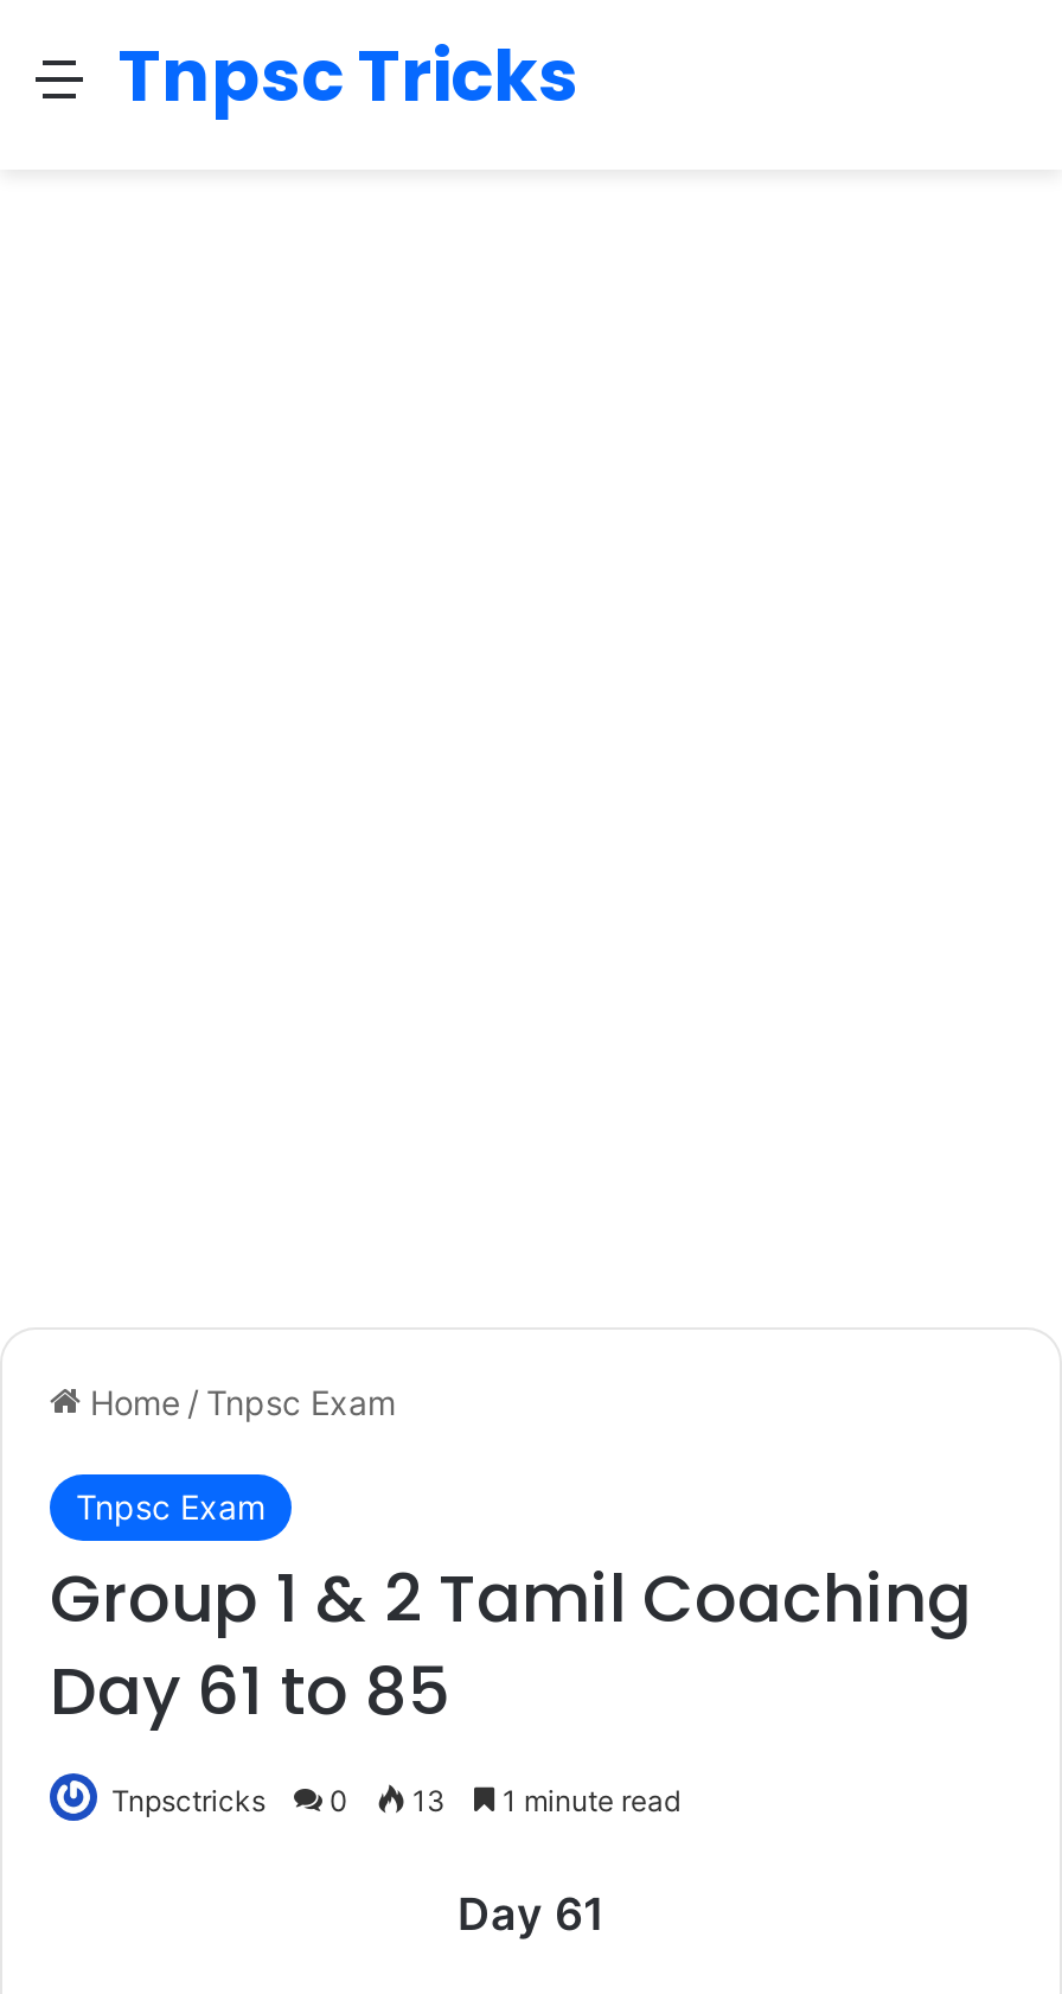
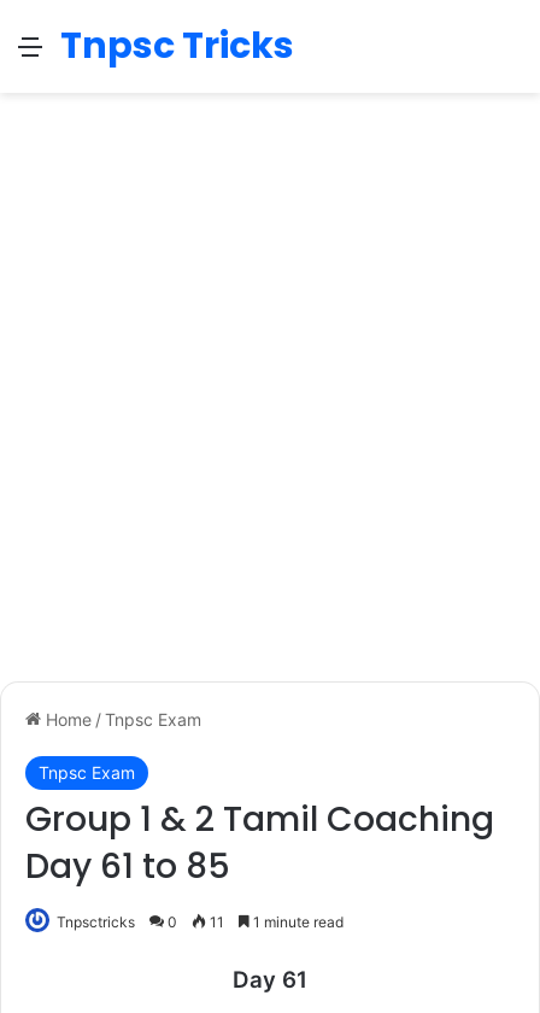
- Tnpsctricks 0 13 1 minute read
+ Tnpsctricks 0 11 1 minute read
